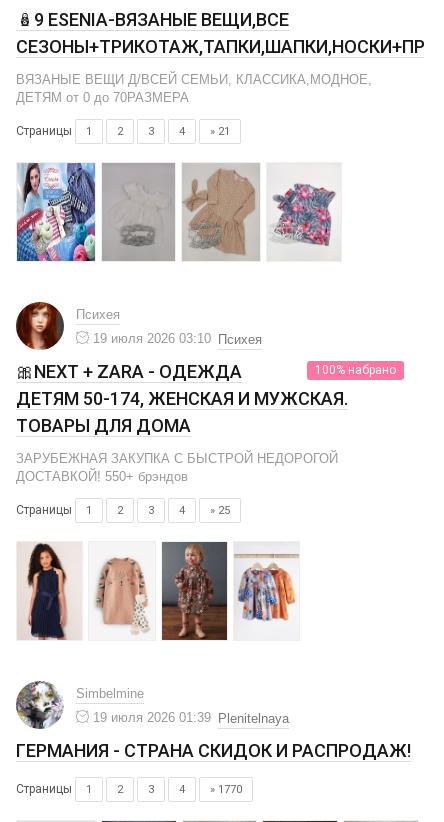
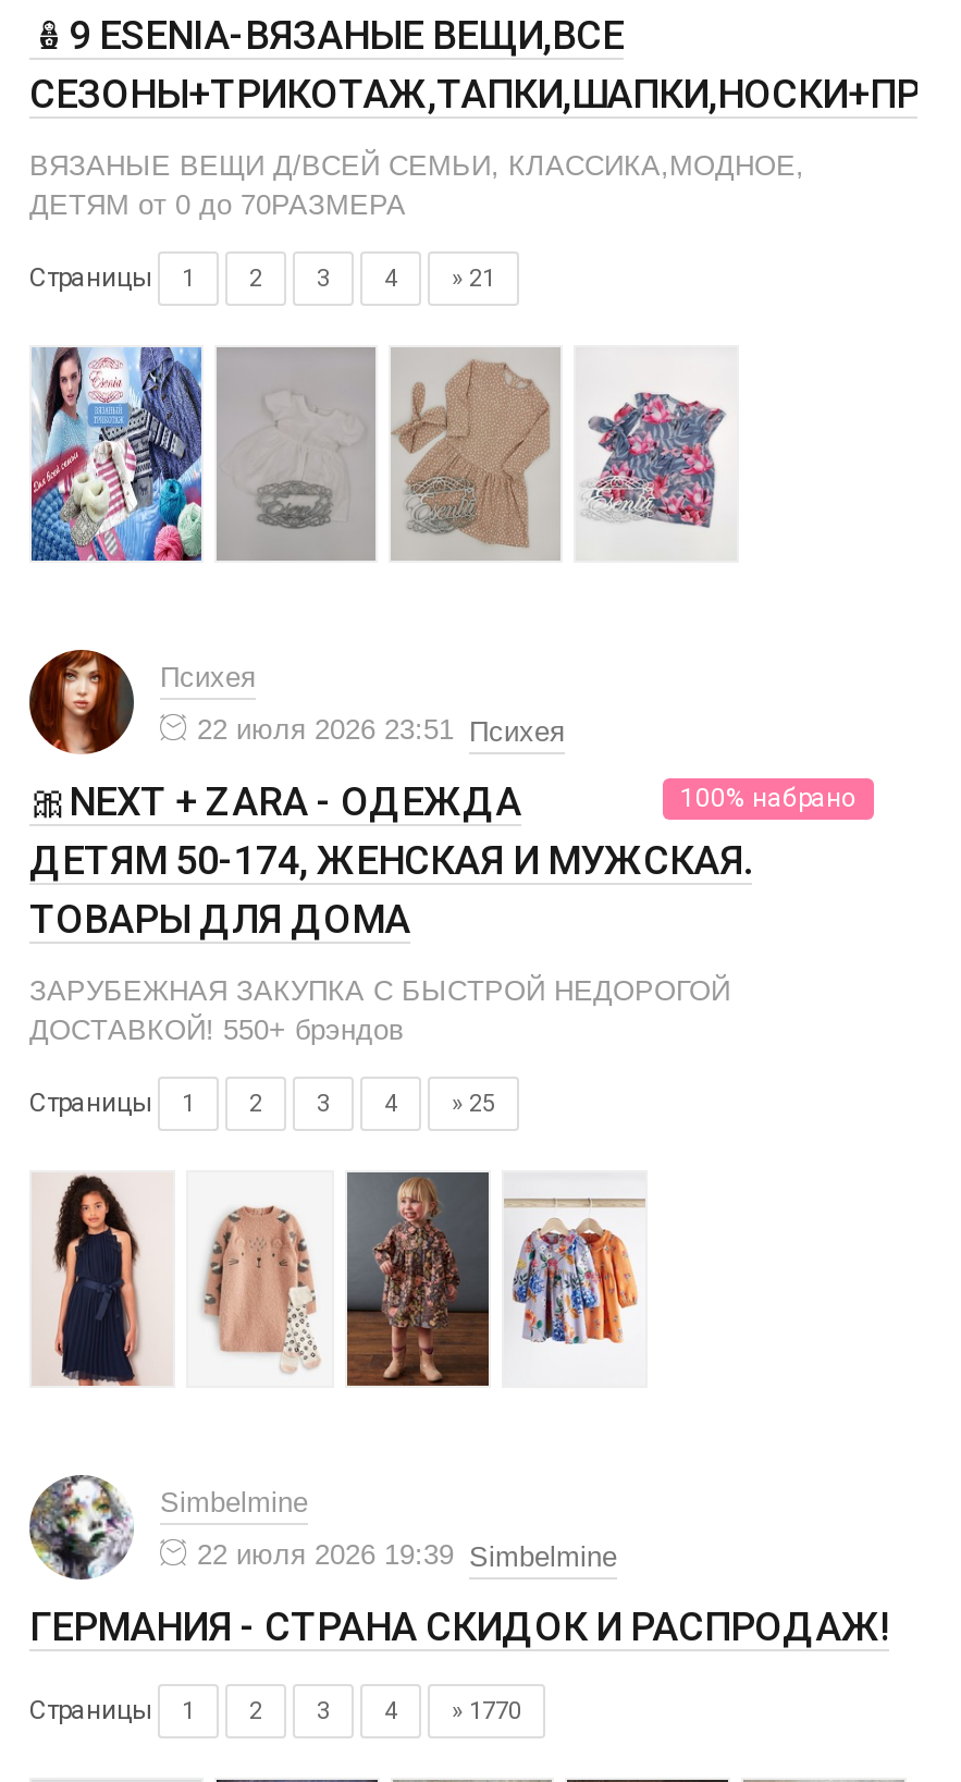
- 19 июля 2026 03:10 Психея
+ 22 июля 2026 23:51 Психея

- 19 июля 2026 01:39 Plenitelnaya
+ 22 июля 2026 19:39 Simbelmine
